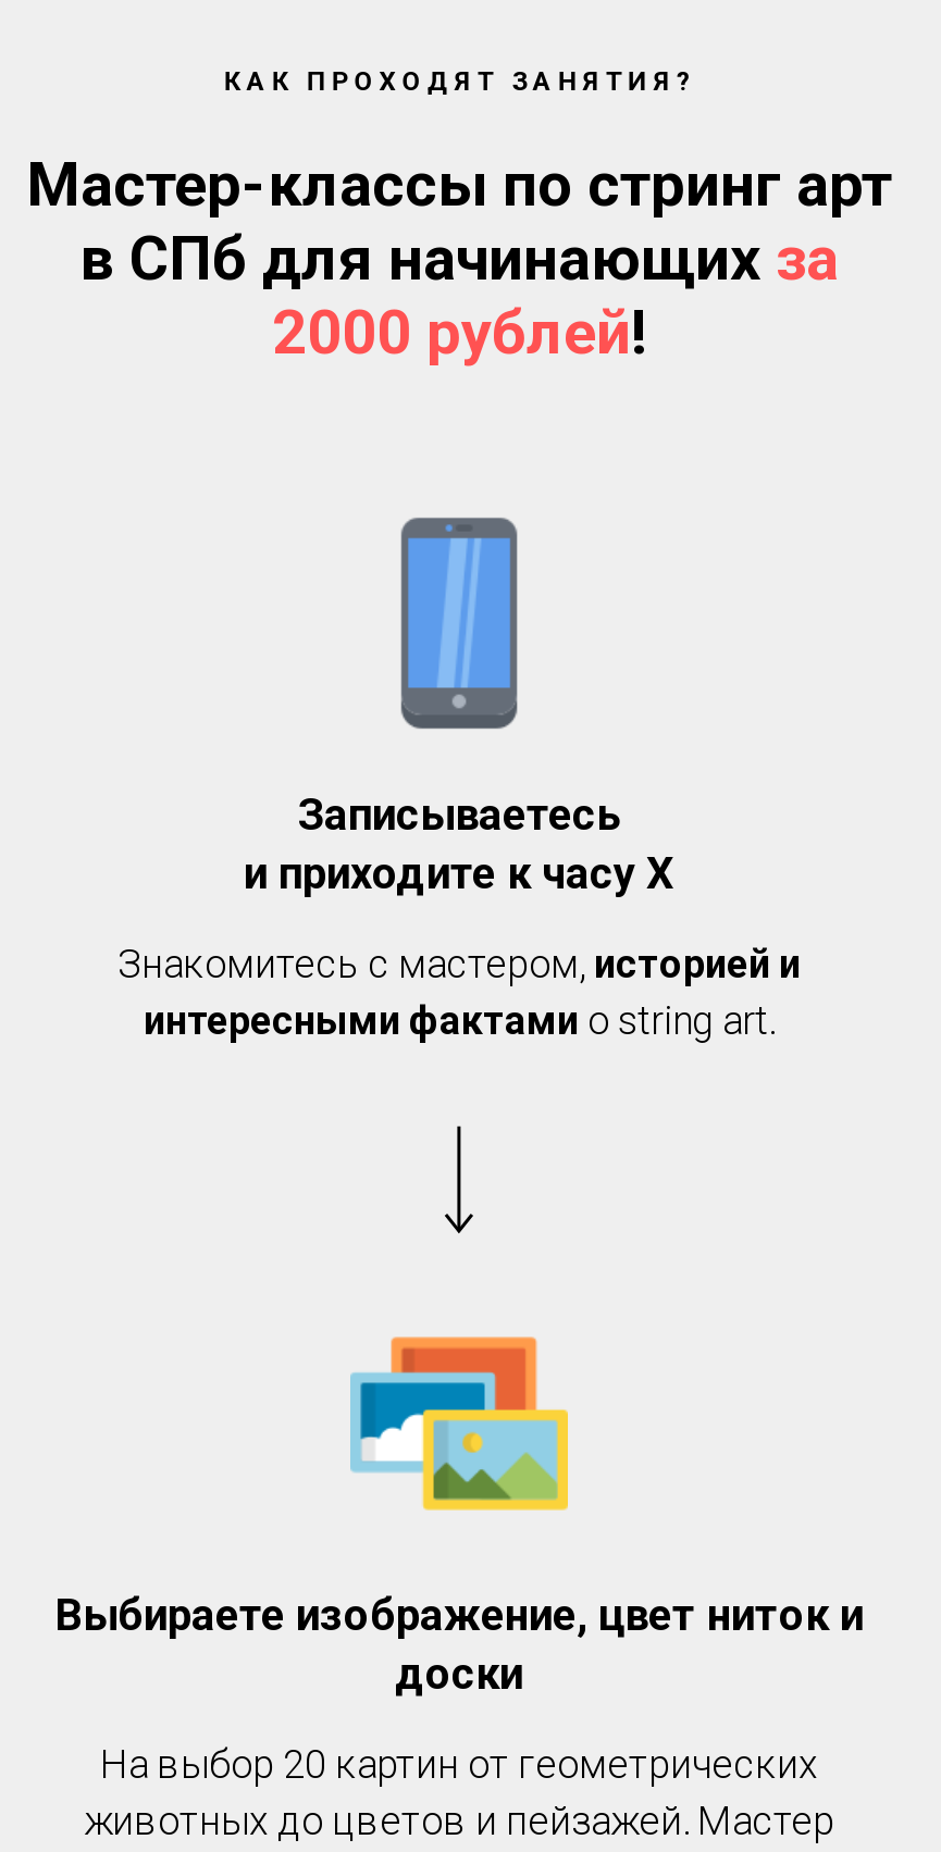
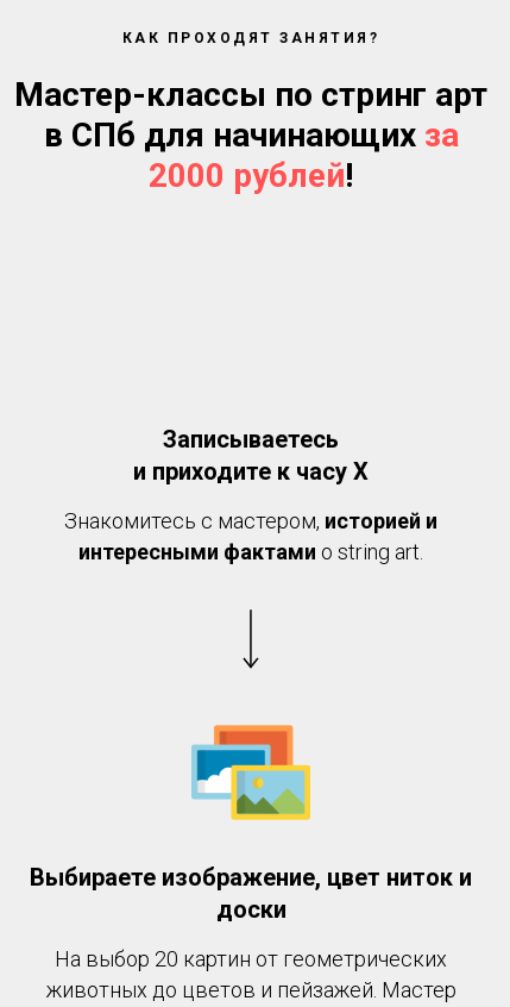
- [image]
